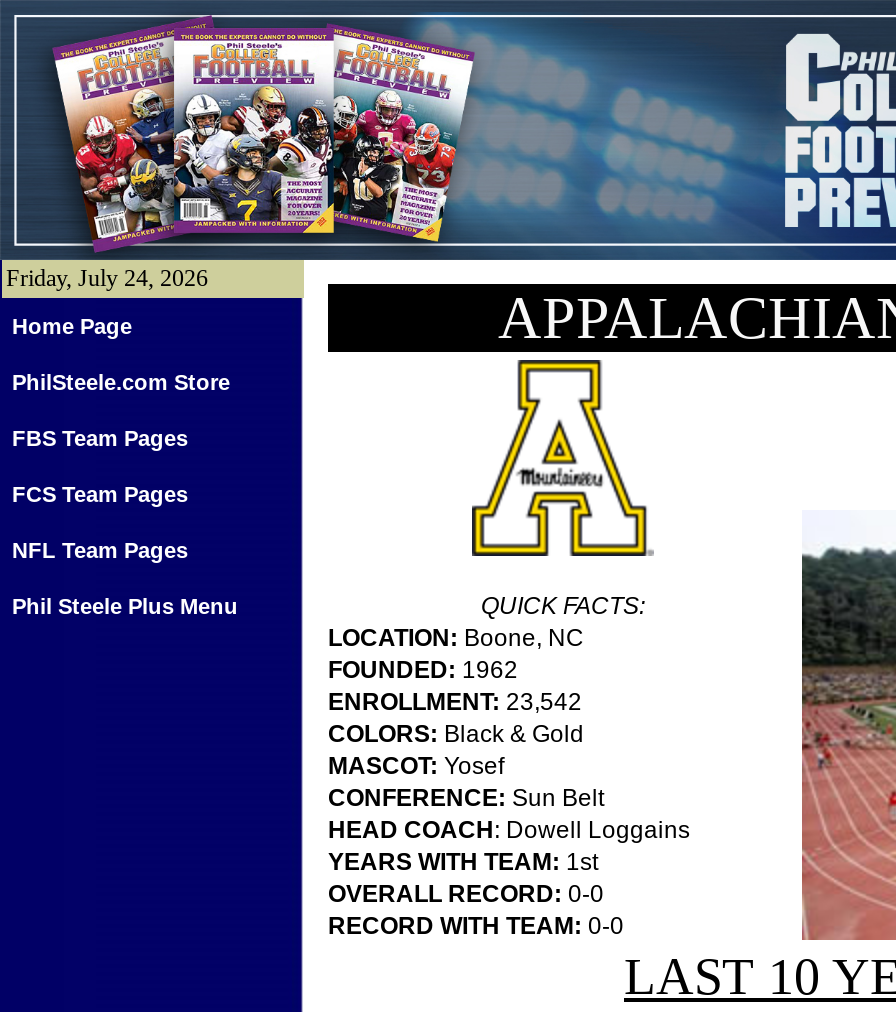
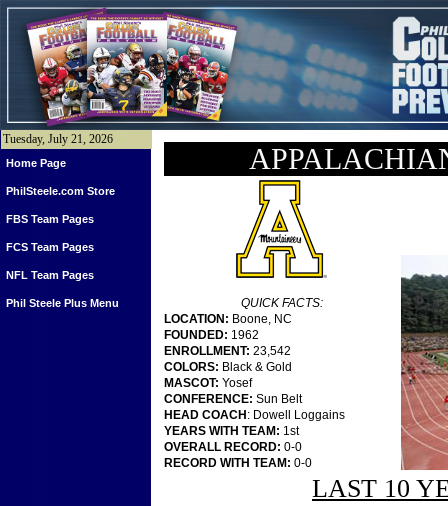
- Friday, July 24, 2026
+ Tuesday, July 21, 2026
